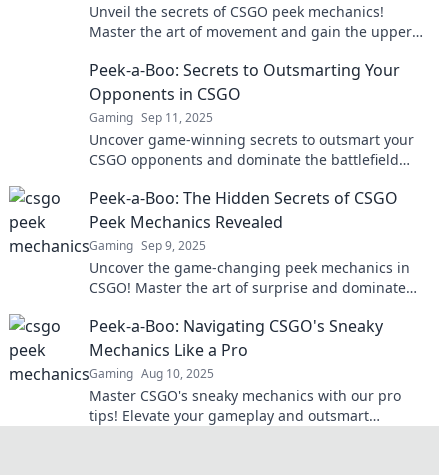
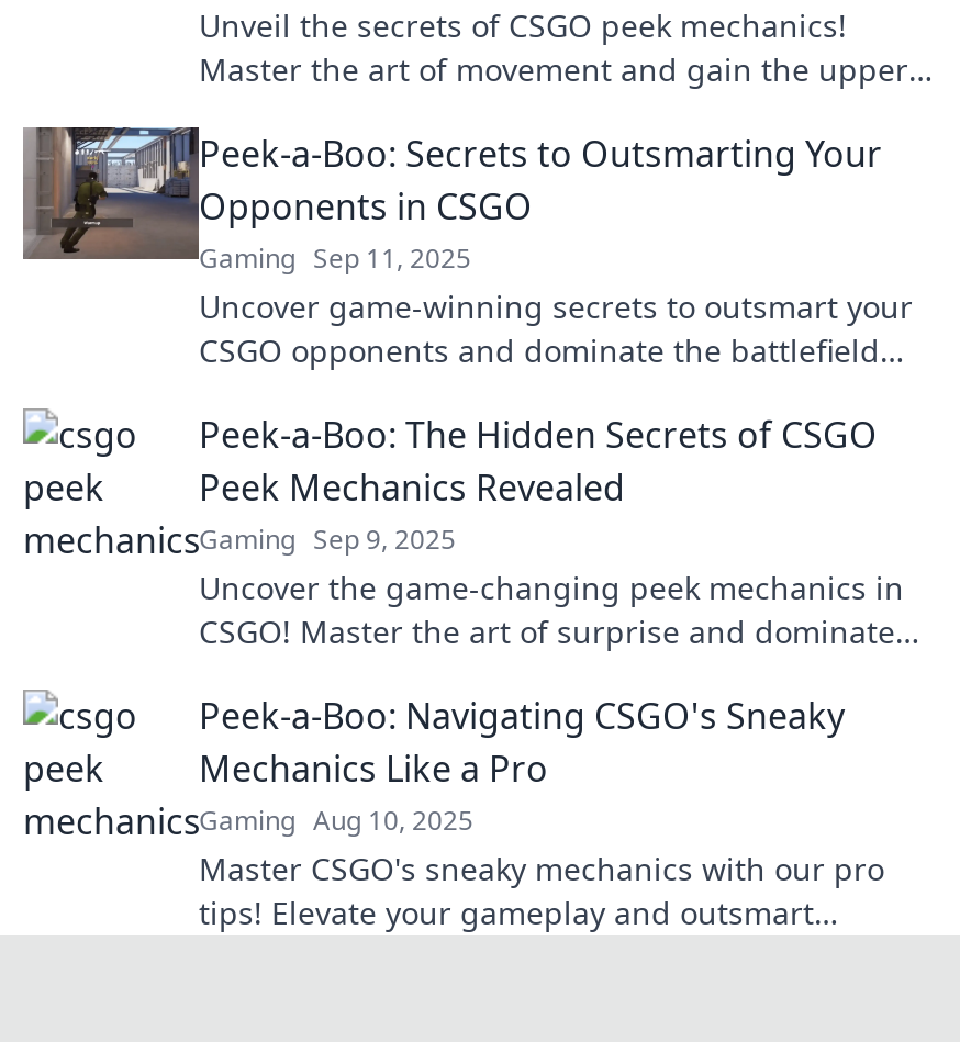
+ [image]
